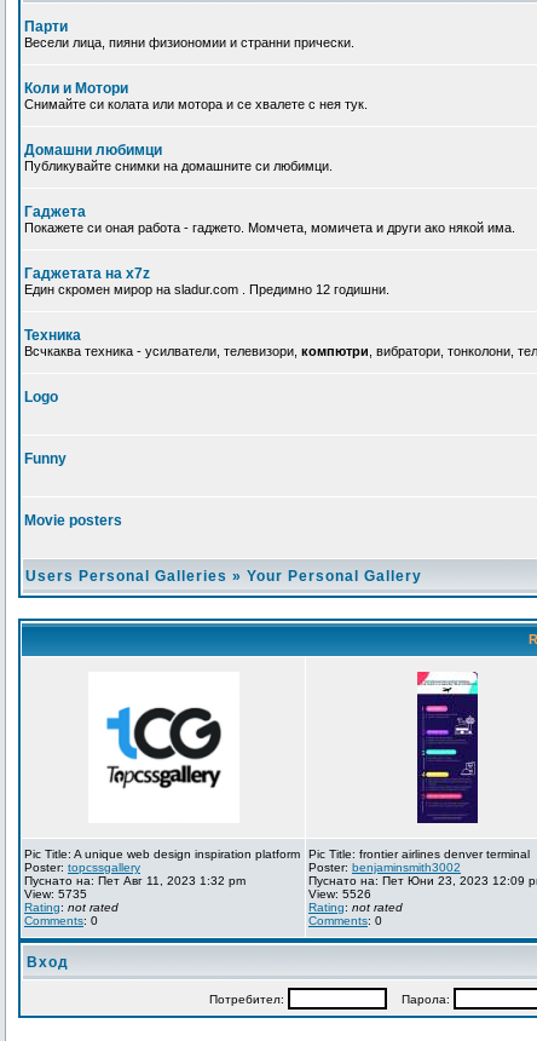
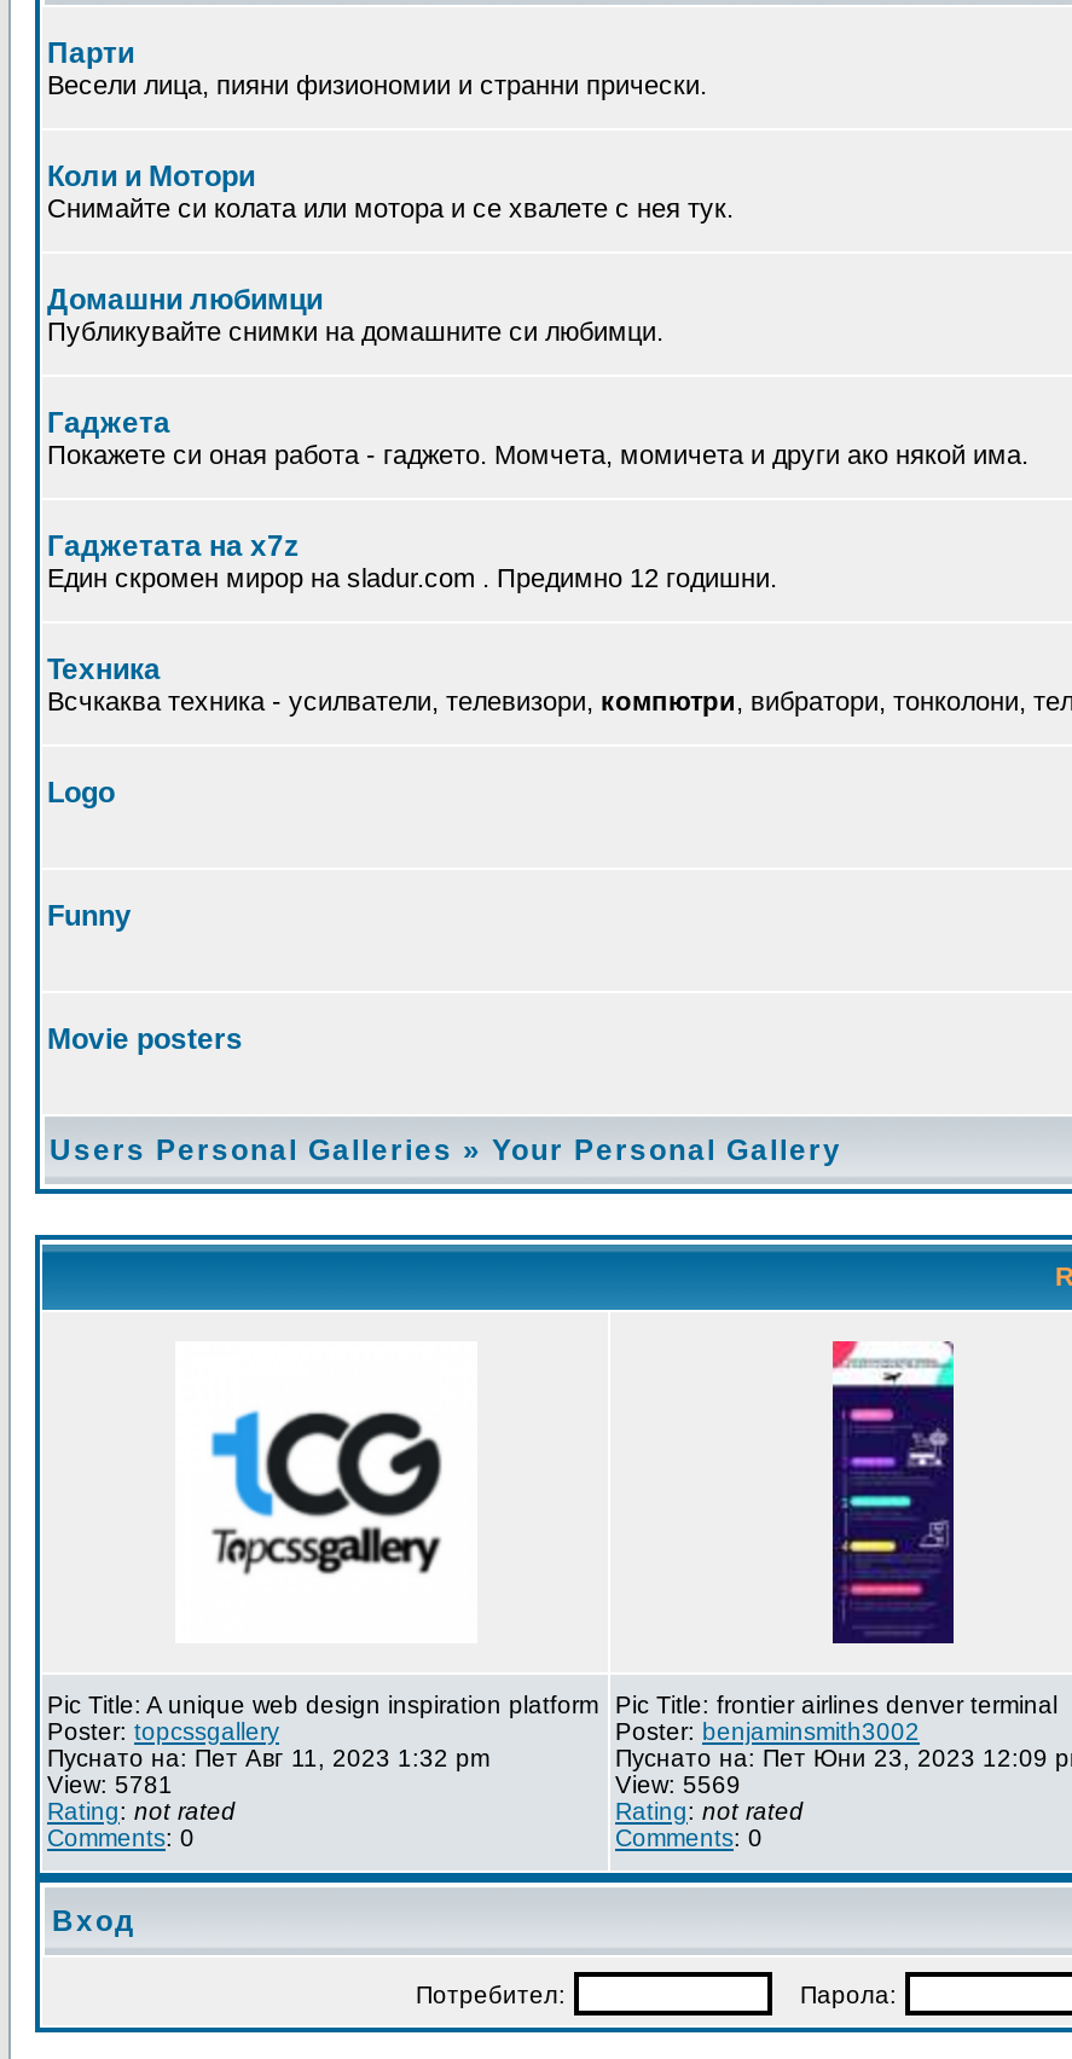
- View: 5735
+ View: 5781

- View: 5526
+ View: 5569
